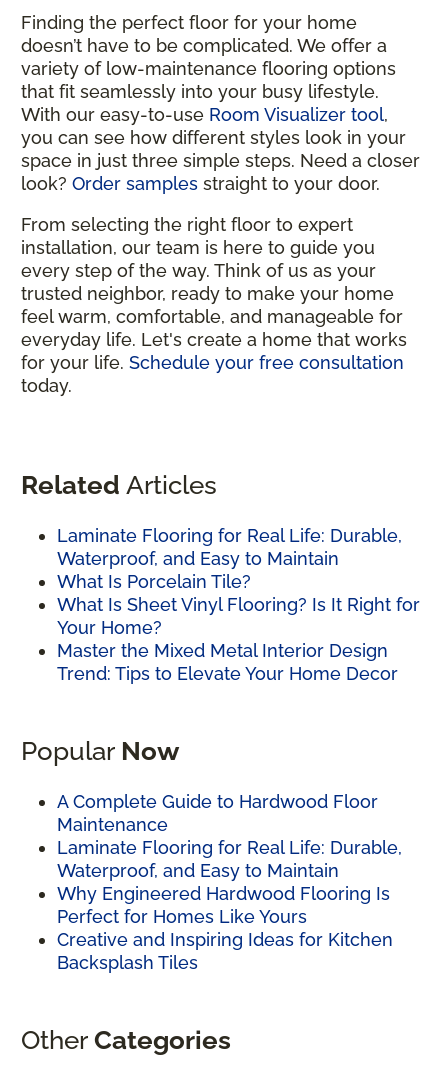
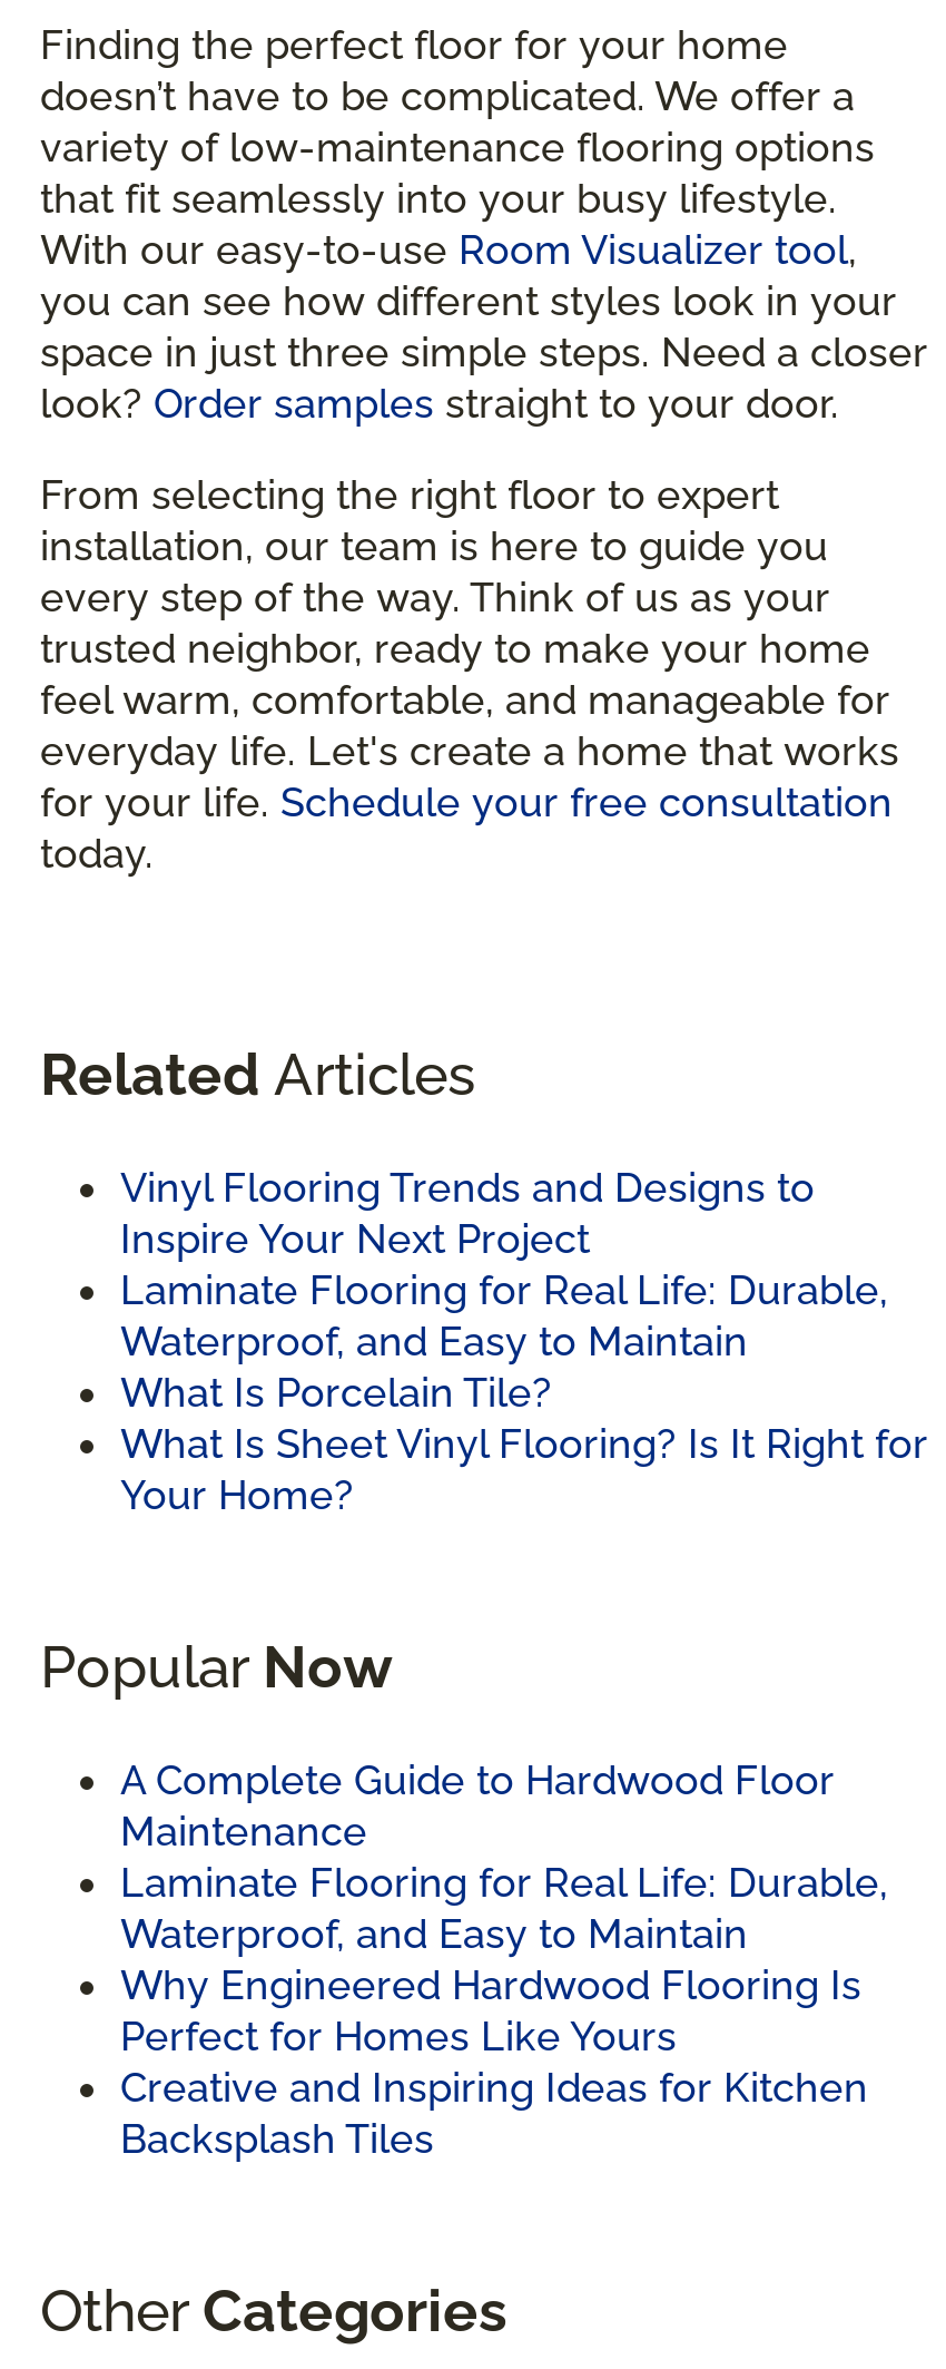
+ Vinyl Flooring Trends and Designs to
+ Inspire Your Next Project

moved down: Laminate Flooring for Real Life: Durable, | Waterproof, and Easy to Maintain | What Is Porcelain Tile? | What Is Sheet Vinyl Flooring? Is It Right for | Your Home?

- Master the Mixed Metal Interior Design
- Trend: Tips to Elevate Your Home Decor
